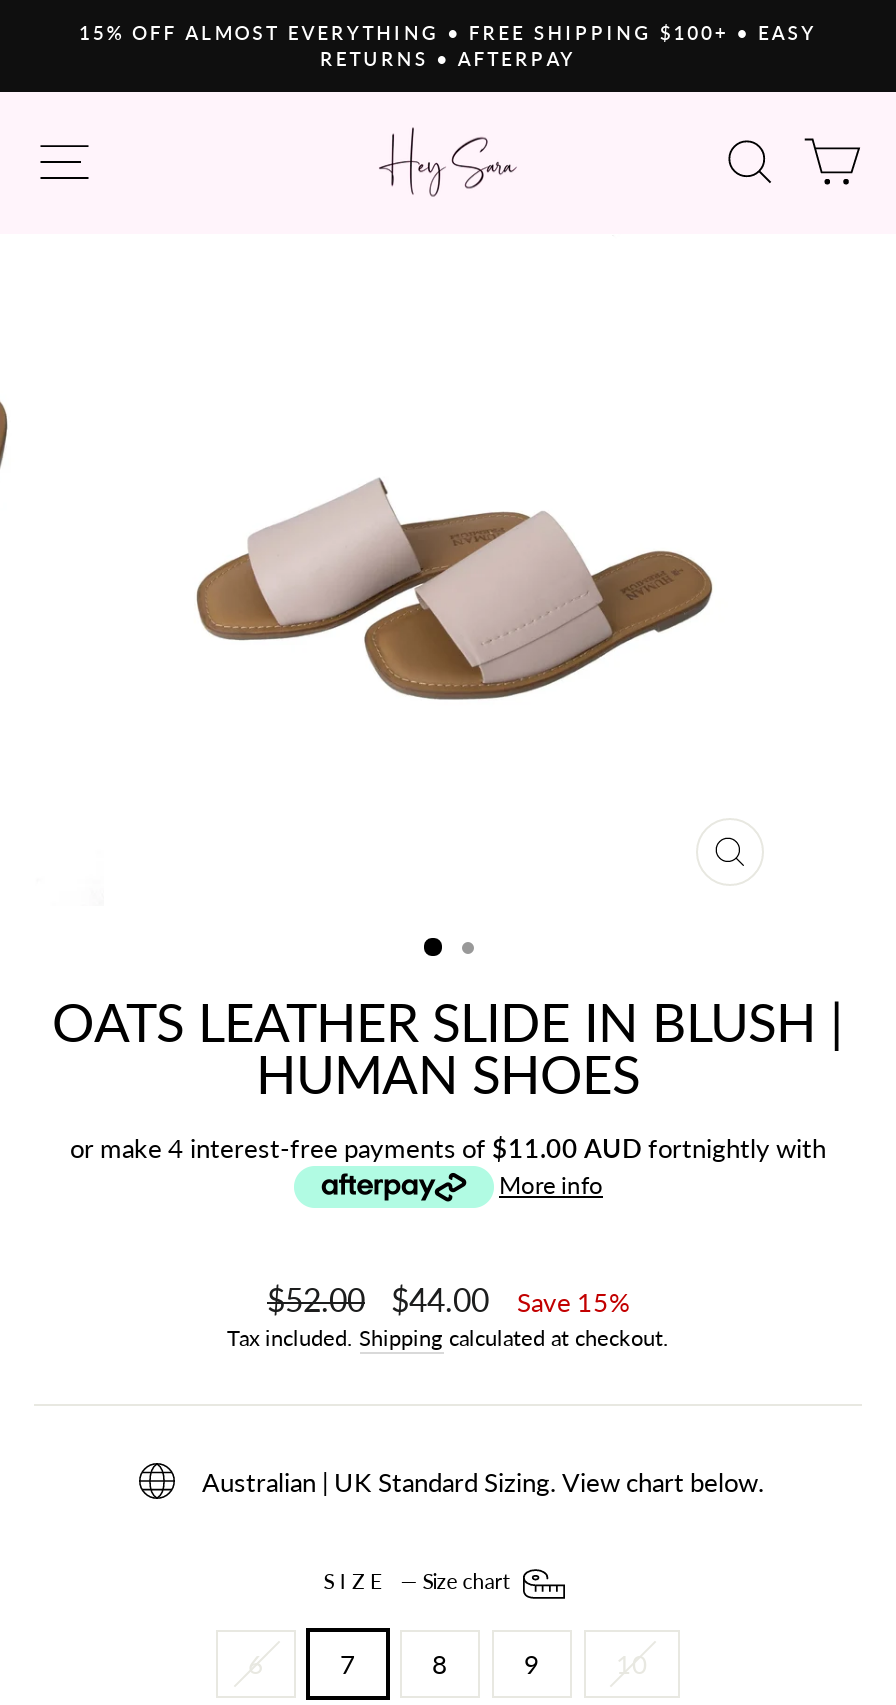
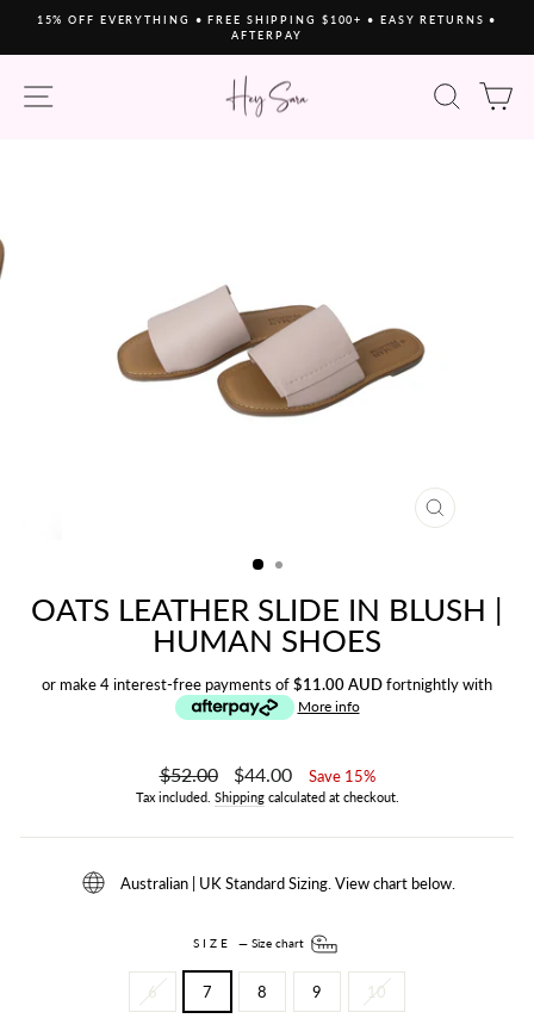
- 15% OFF ALMOST EVERYTHING • FREE SHIPPING $100+ • EASY
- RETURNS • AFTERPAY
+ 15% OFF EVERYTHING • FREE SHIPPING $100+ • EASY RETURNS •
+ AFTERPAY
